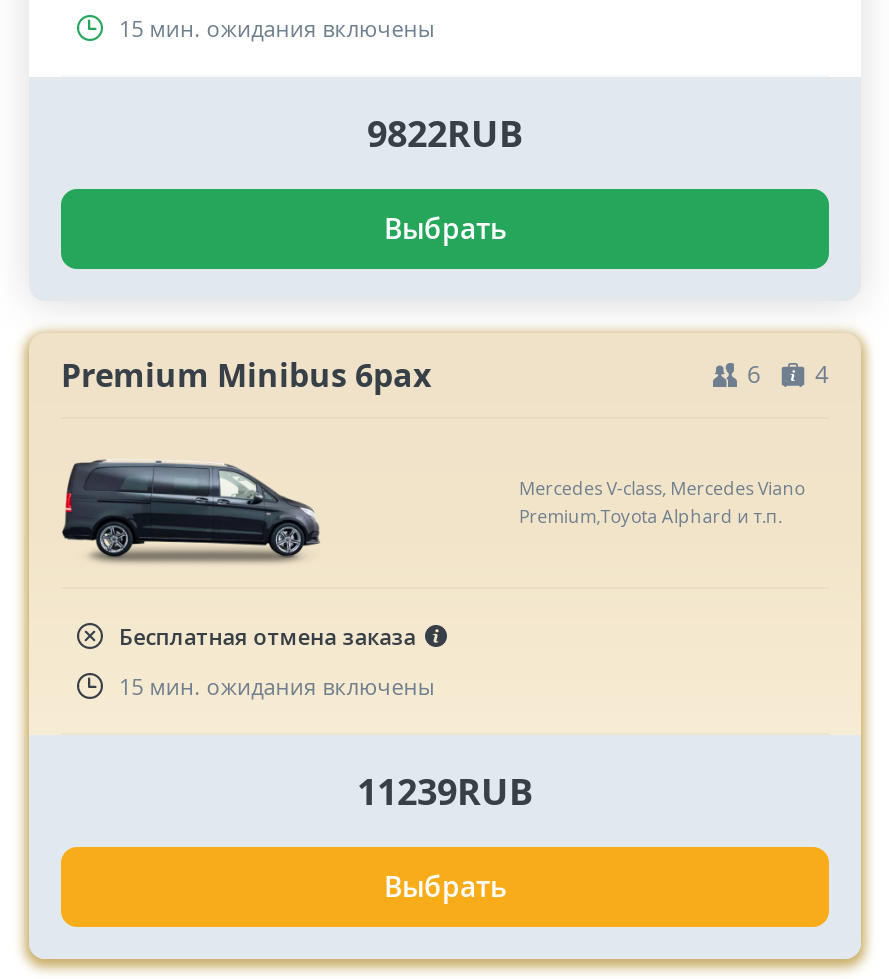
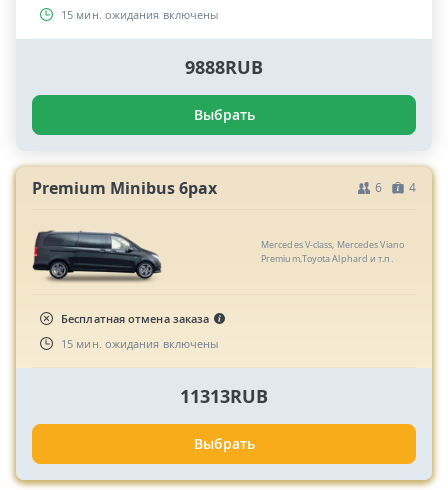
- 9822RUB
+ 9888RUB

- 11239RUB
+ 11313RUB
